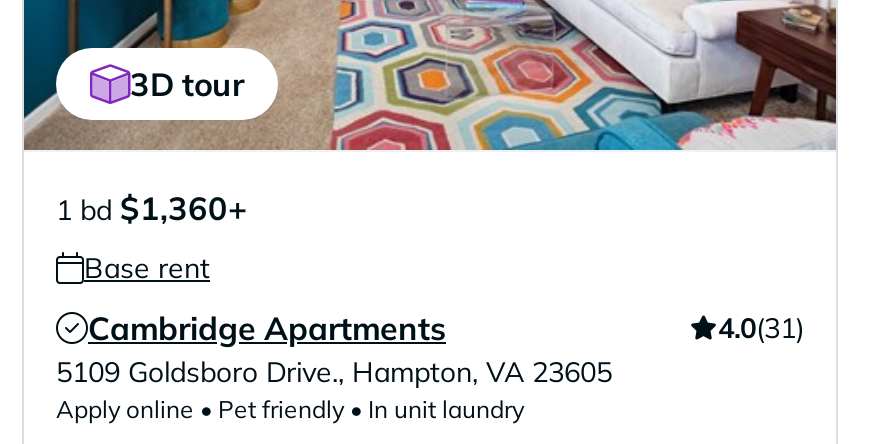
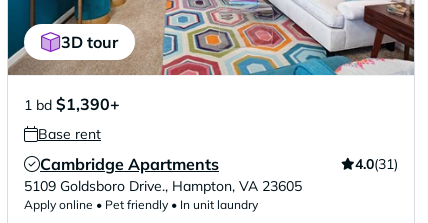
- 1 bd $1,360+
+ 1 bd $1,390+
